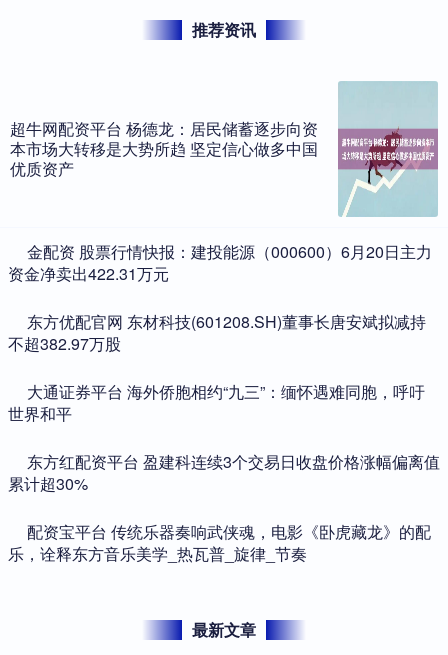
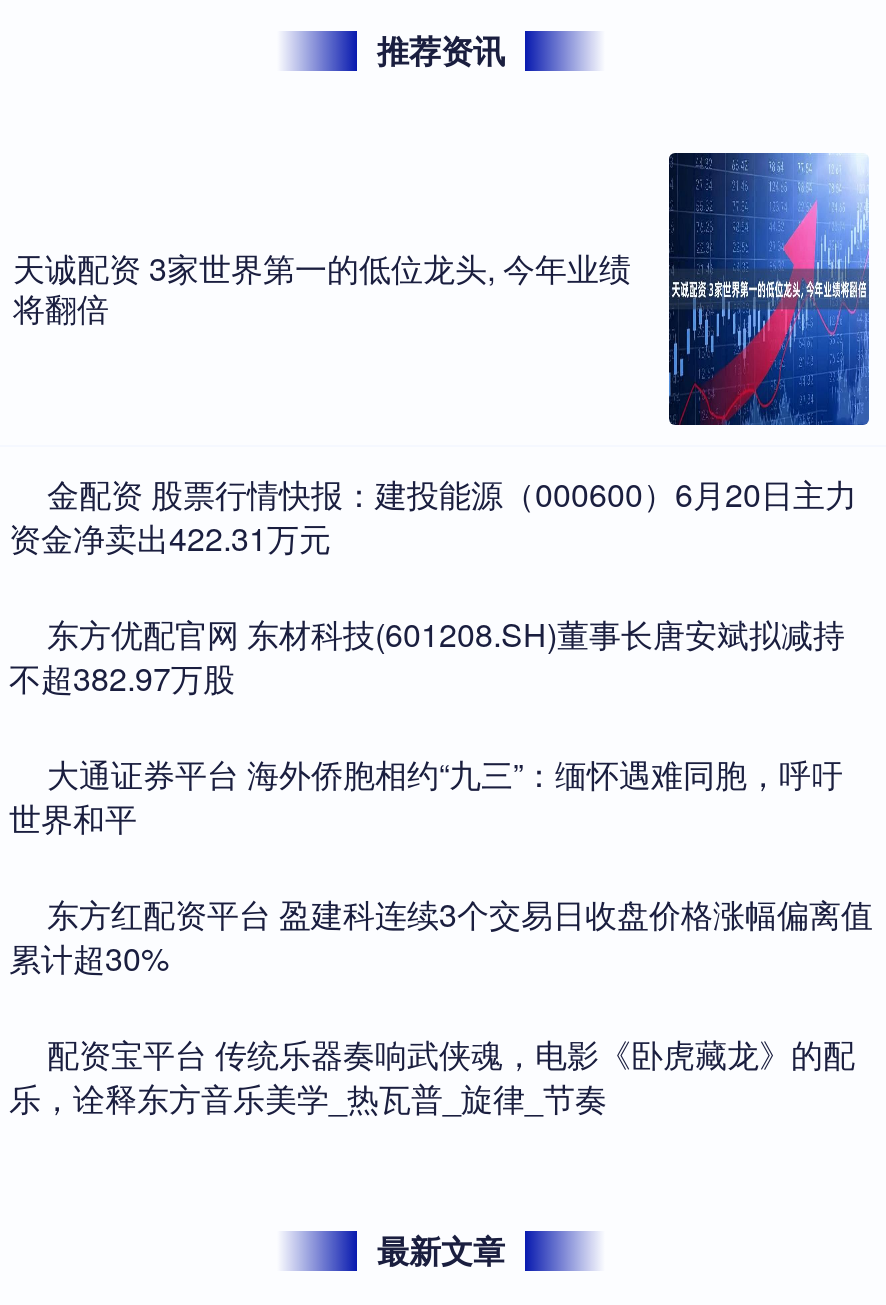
- [image]
- 超牛网配资平台 杨德龙：居民储蓄逐步向资
- 本市场大转移是大势所趋 坚定信心做多中国
- 优质资产
+ [image]
+ 天诚配资 3家世界第一的低位龙头, 今年业绩
+ 将翻倍
